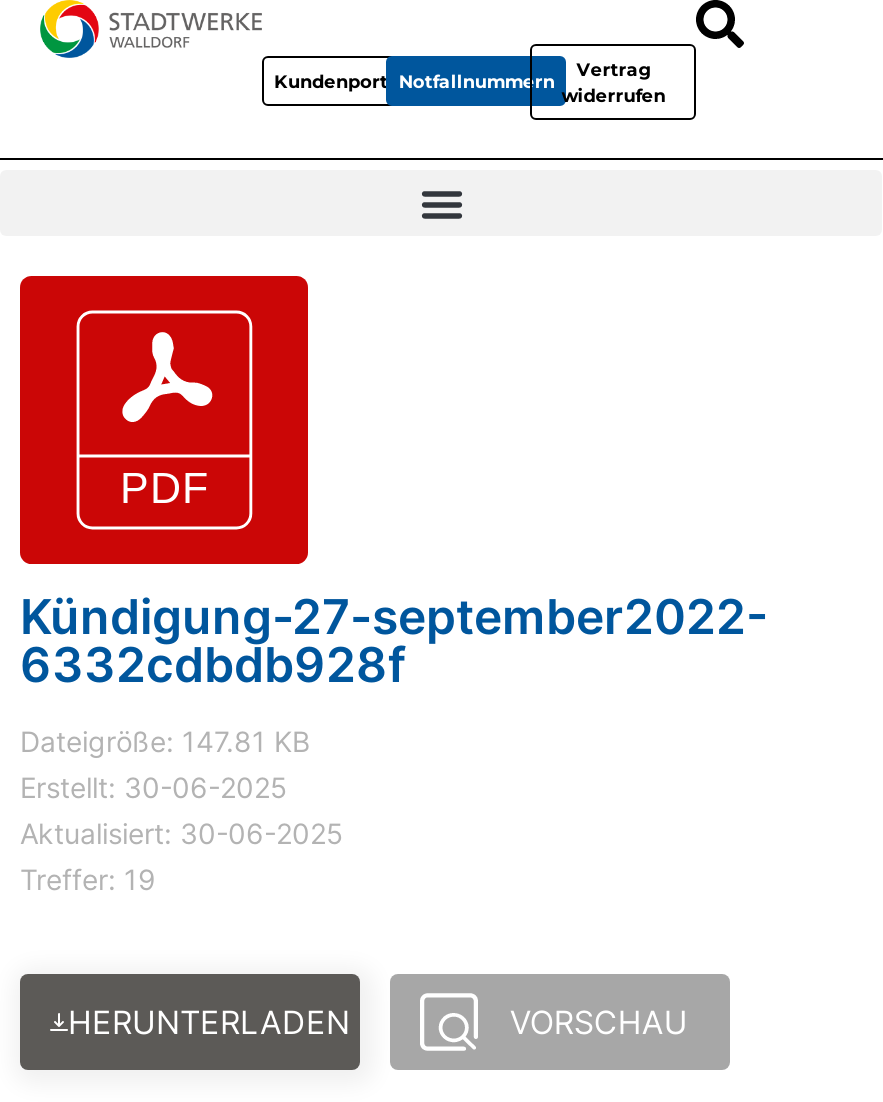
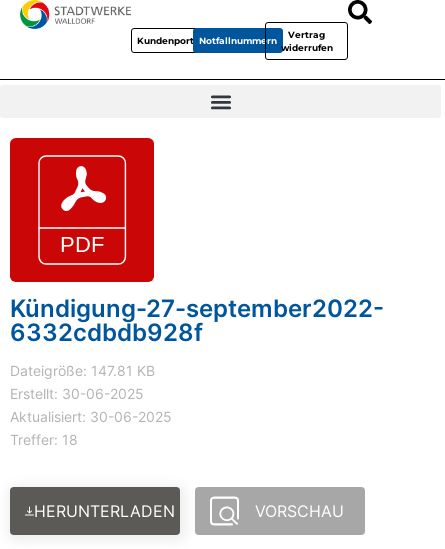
- Treffer: 19
+ Treffer: 18
